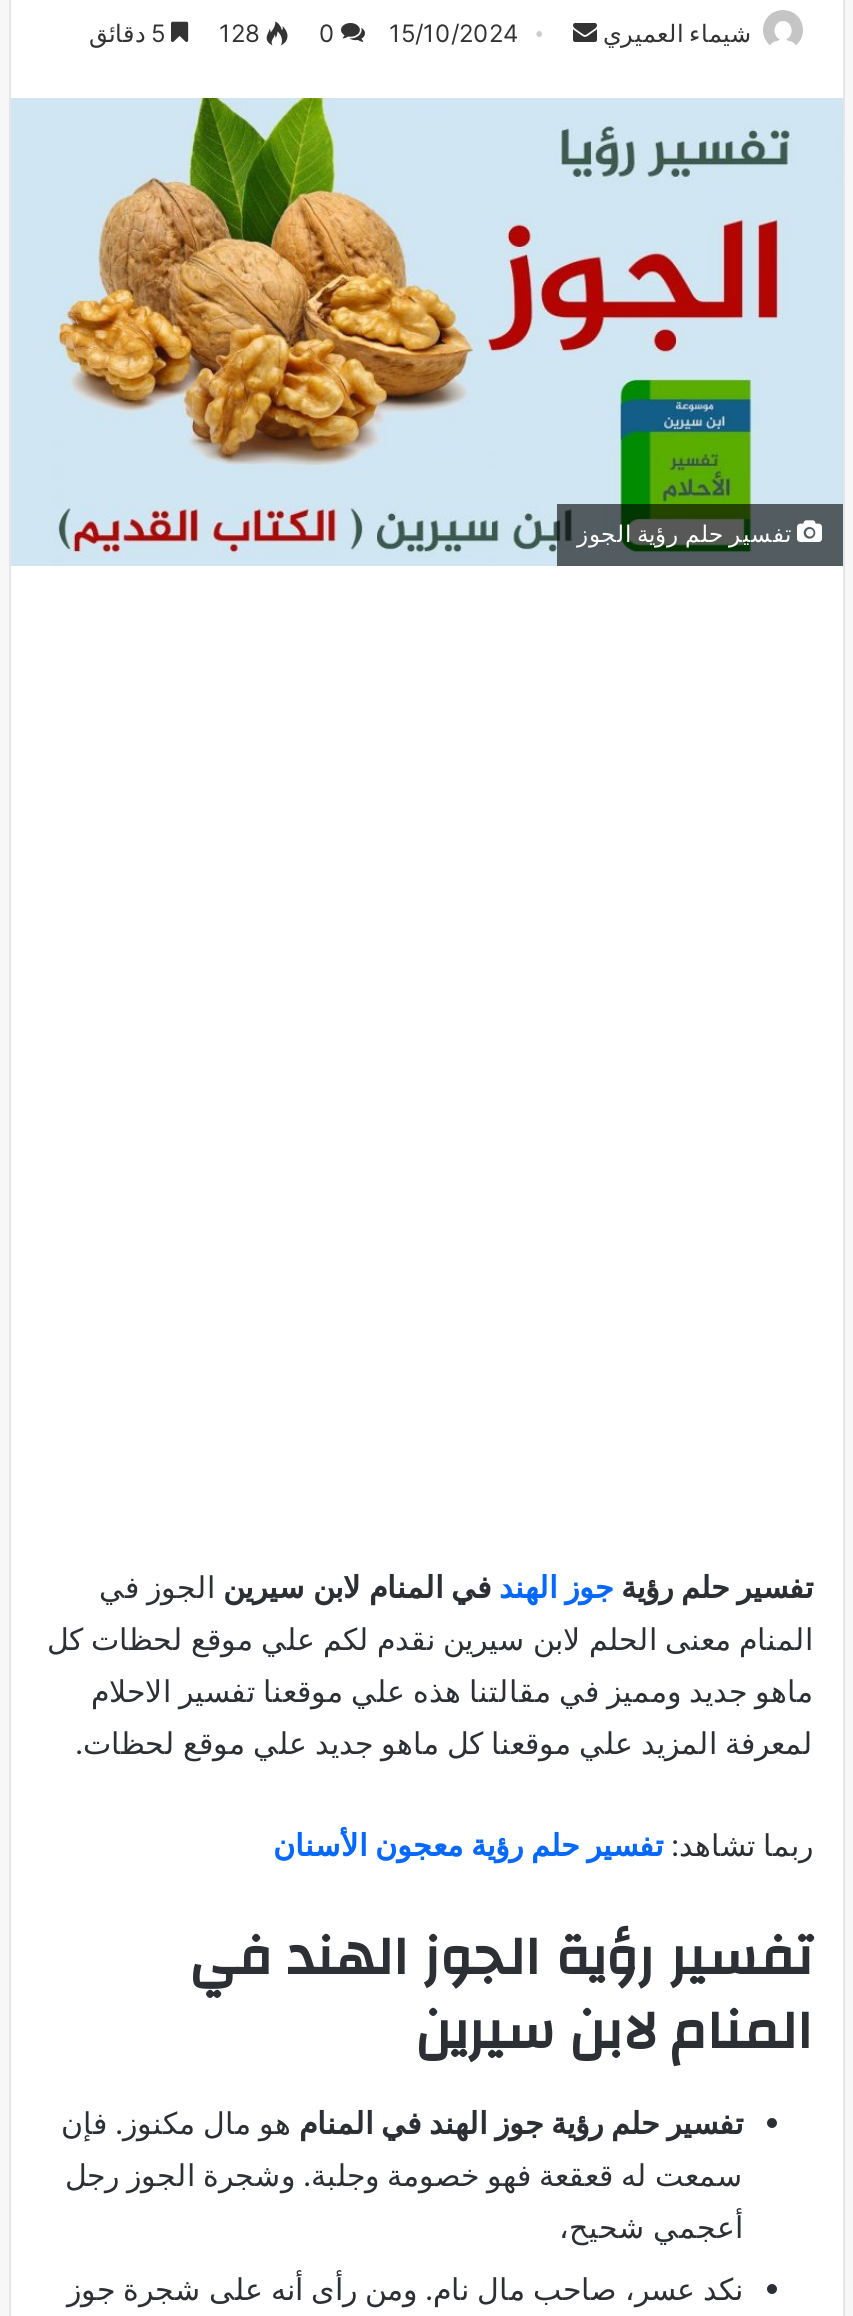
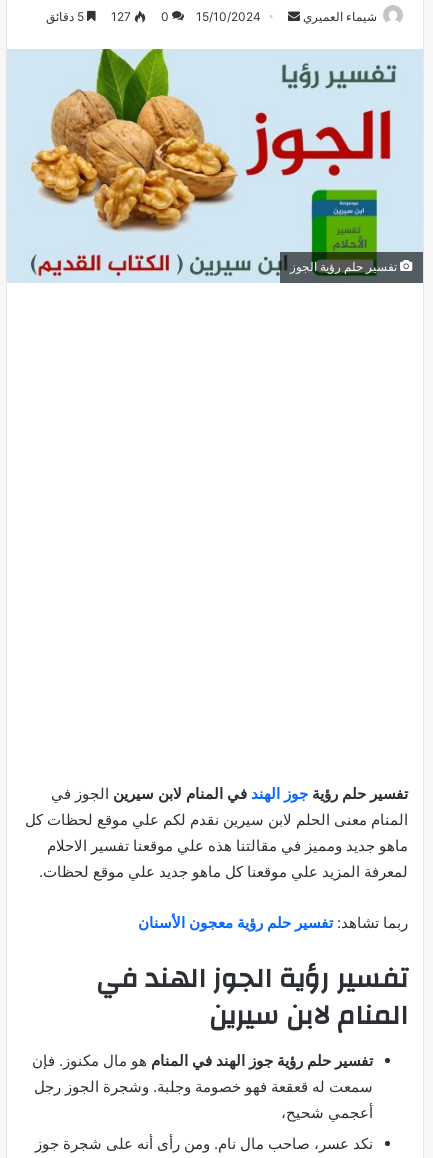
- 128
+ 127
